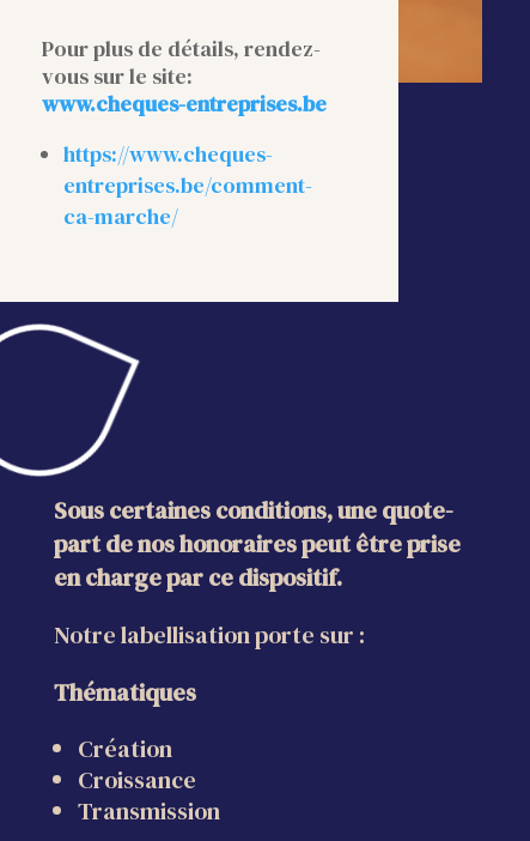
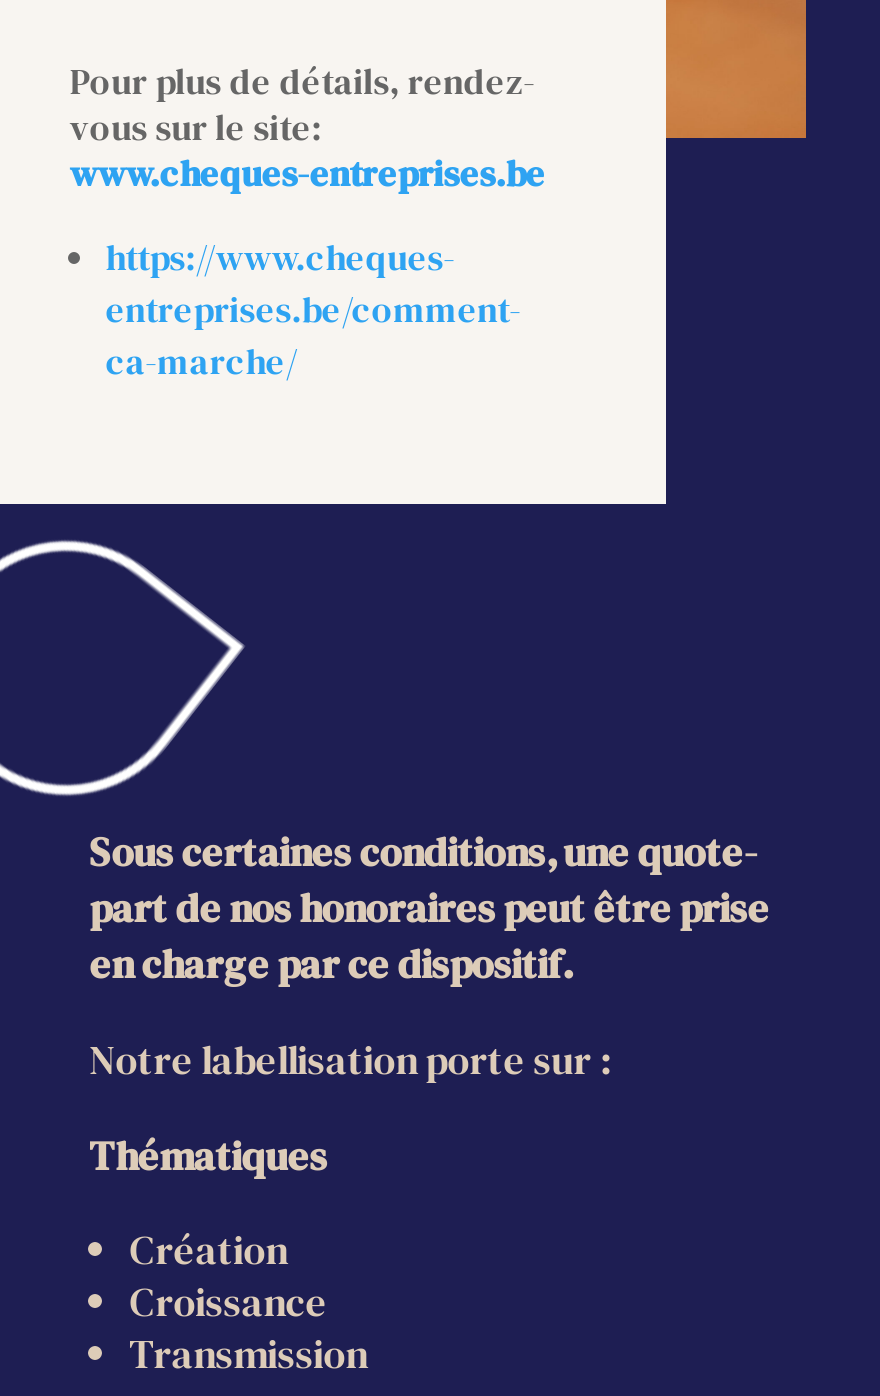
- [image]
+ [image]
